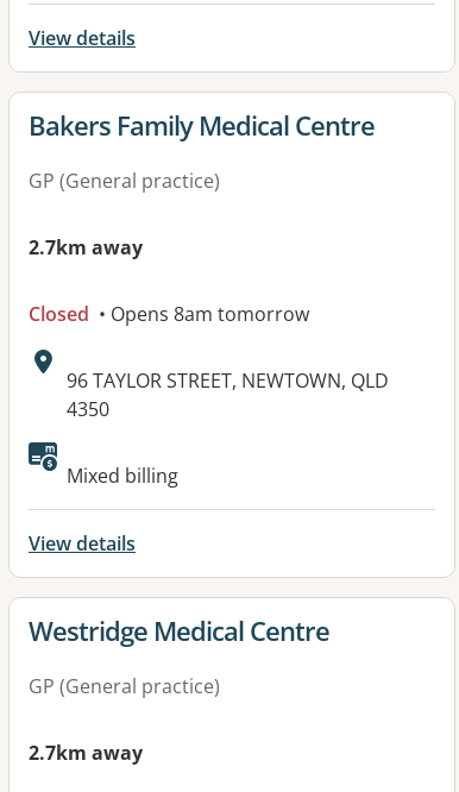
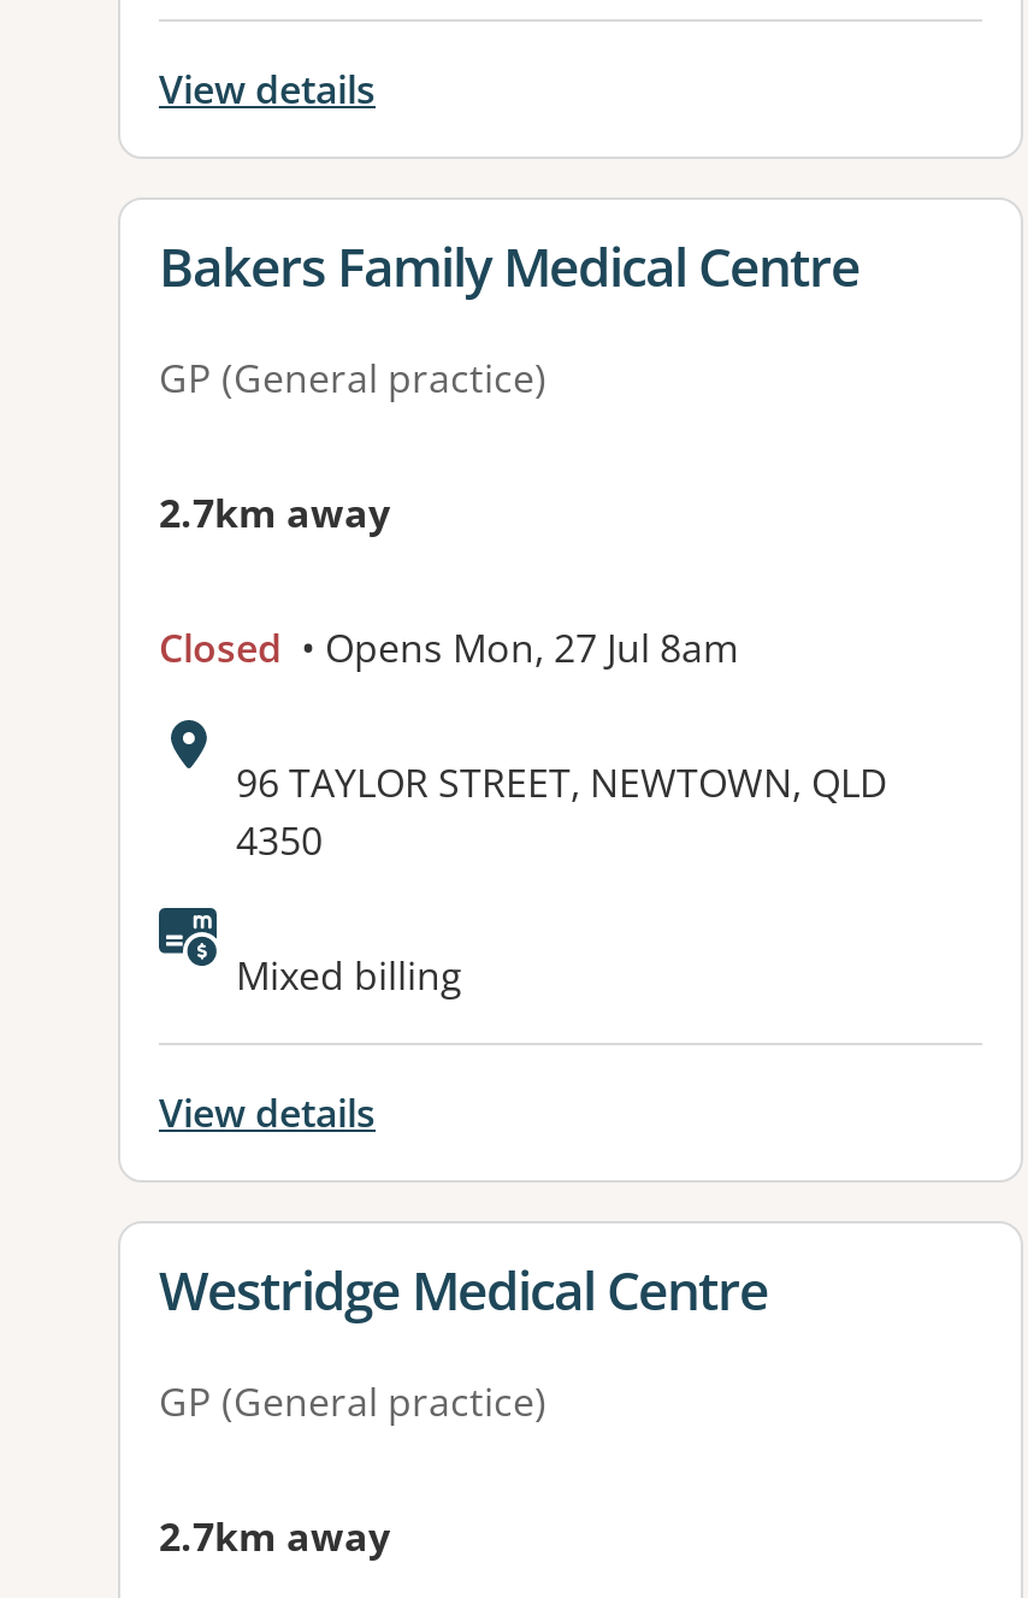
- Closed • Opens 8am tomorrow
+ Closed • Opens Mon, 27 Jul 8am
